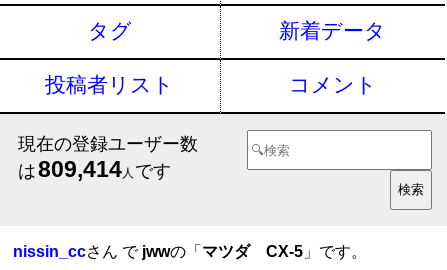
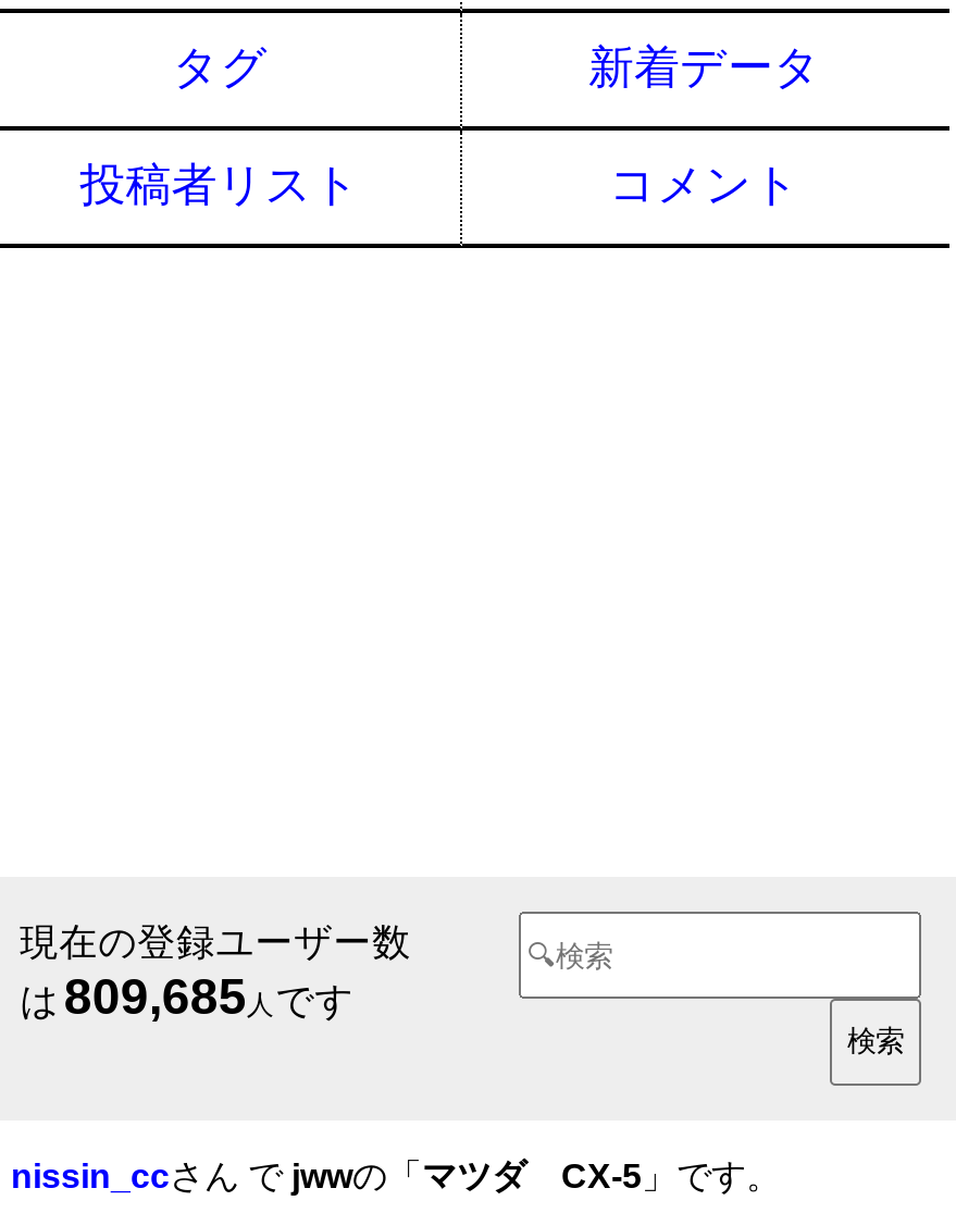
- は 809,414人 です
+ は 809,685人 です
